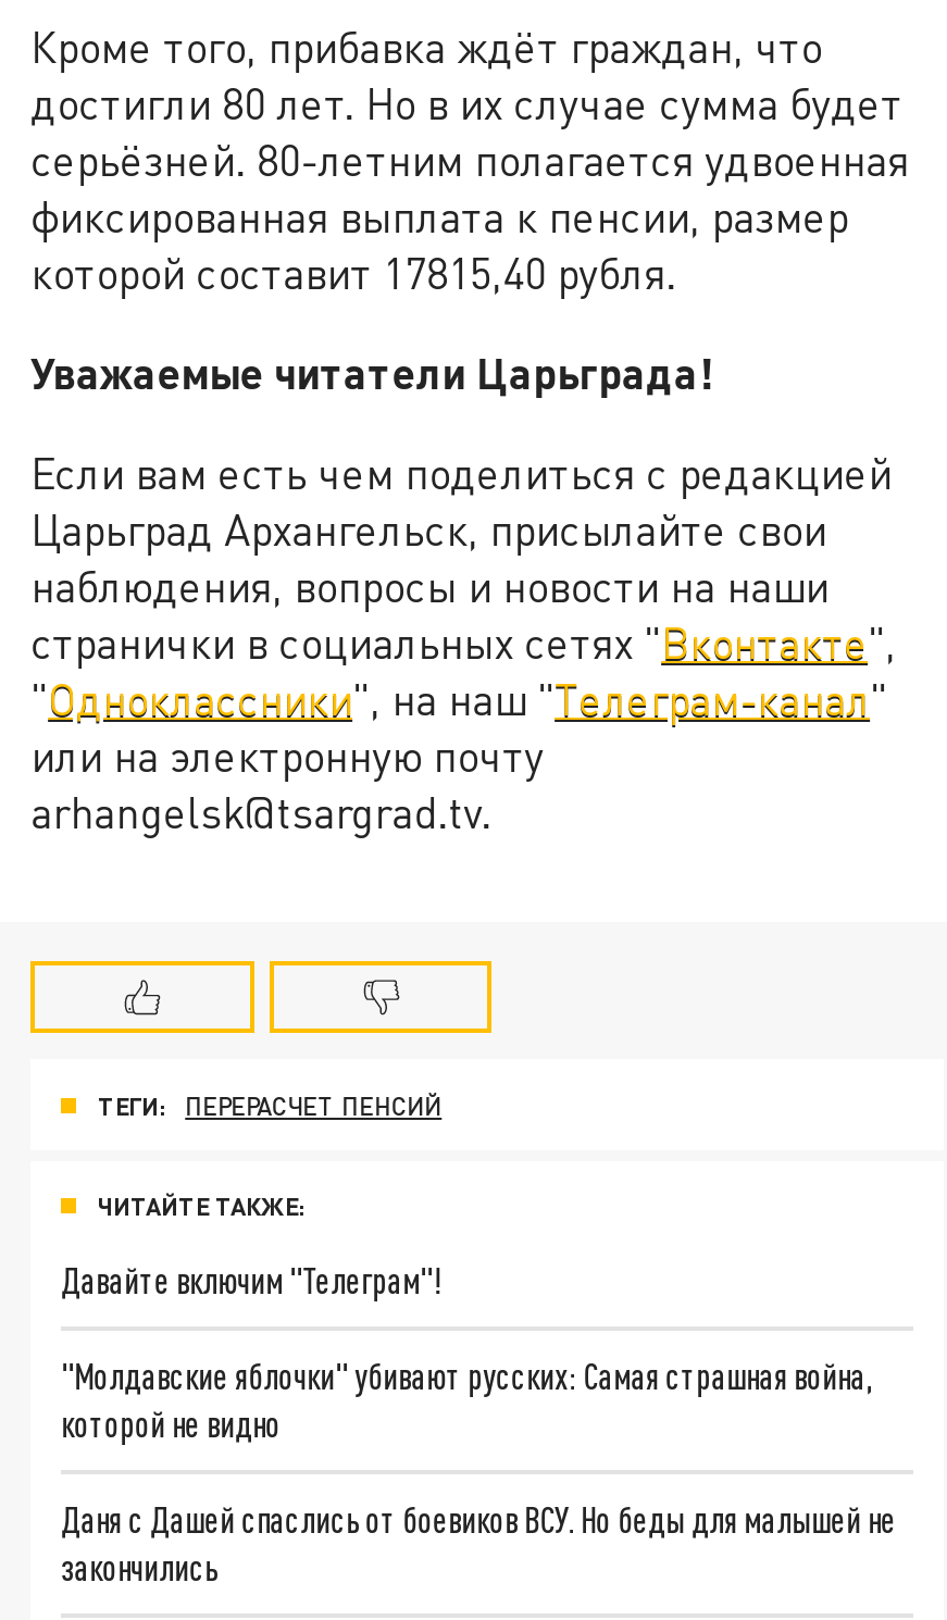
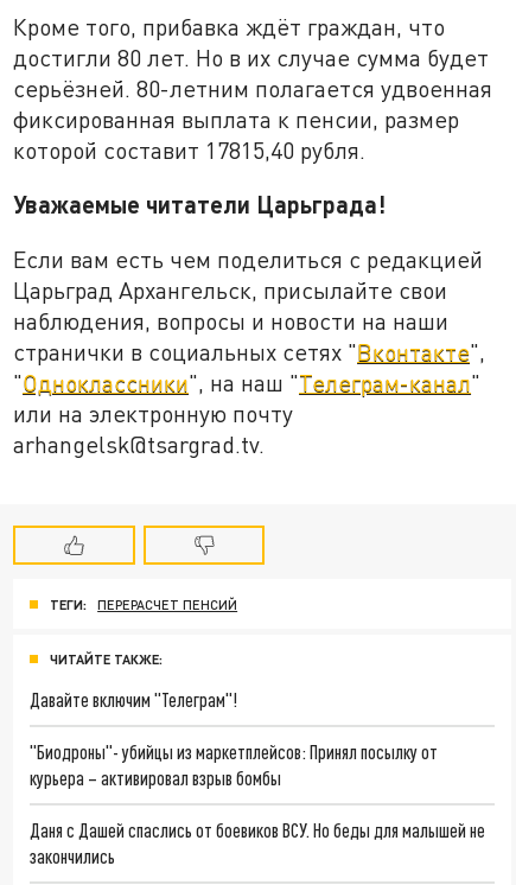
- "Молдавские яблочки" убивают русских: Самая страшная война,
- которой не видно
+ "Биодроны"- убийцы из маркетплейсов: Принял посылку от
+ курьера – активировал взрыв бомбы
